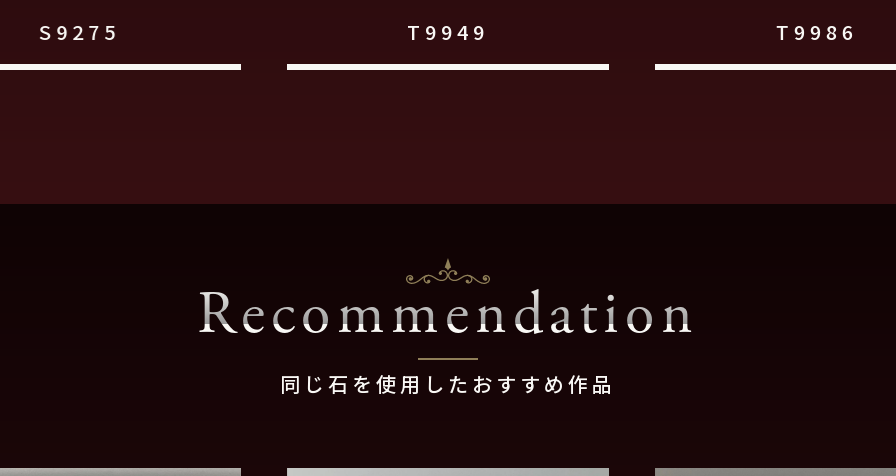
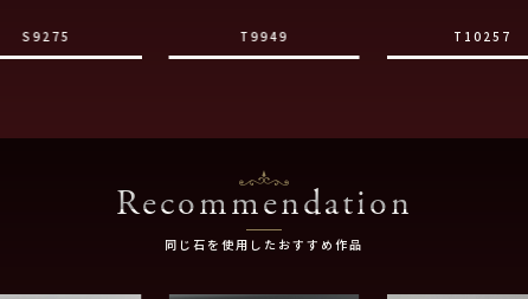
- T9986
+ T10257
